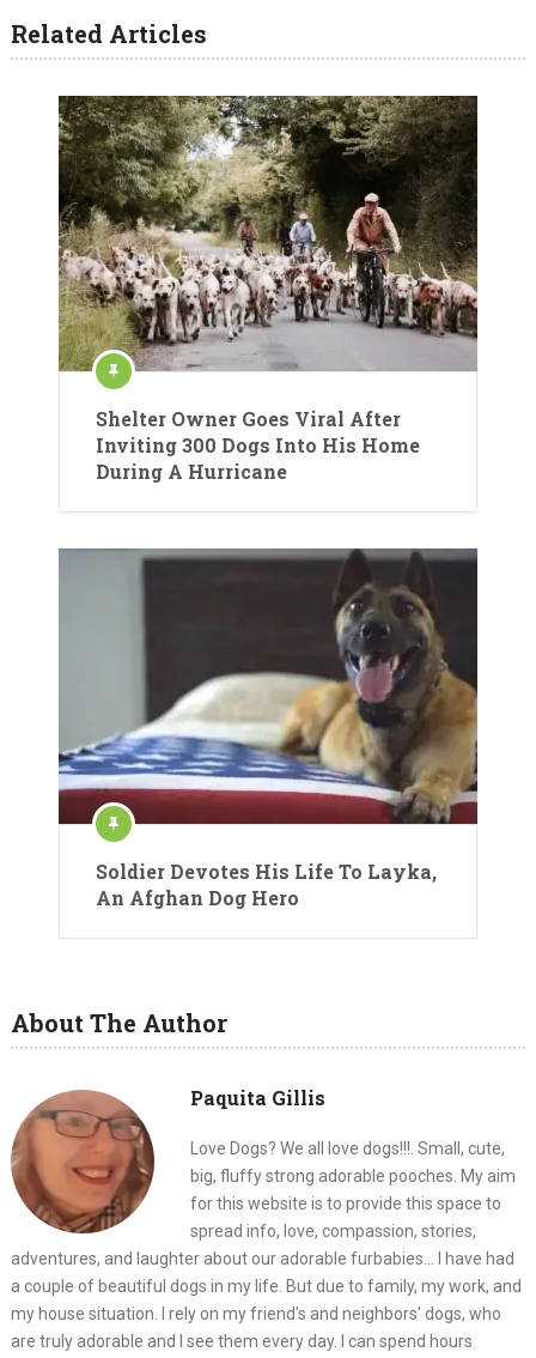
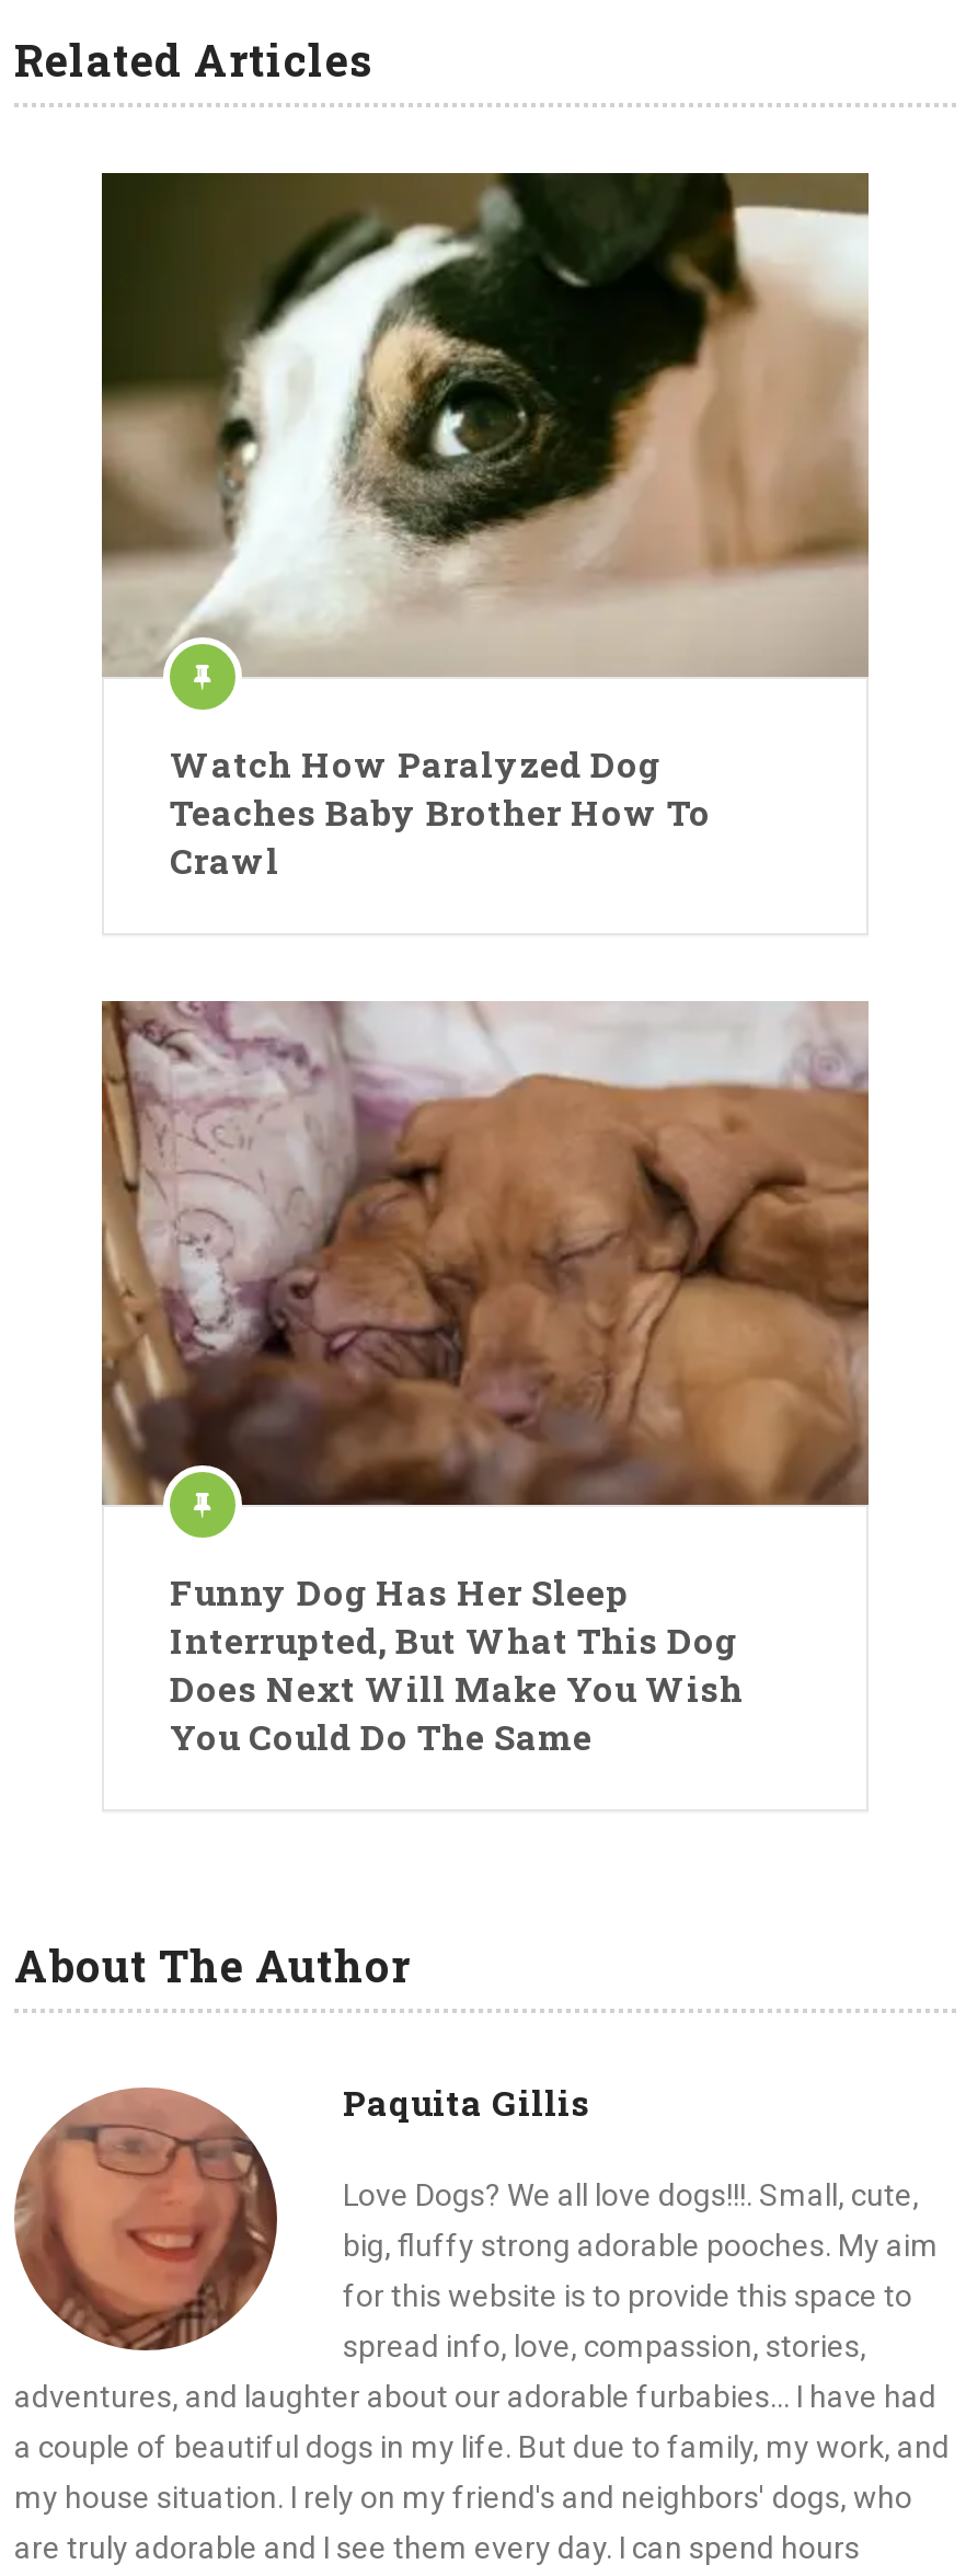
- [image]
- Shelter Owner Goes Viral After
- Inviting 300 Dogs Into His Home
- During A Hurricane
+ [image]
+ Watch How Paralyzed Dog
+ Teaches Baby Brother How To
+ Crawl

- [image]
- Soldier Devotes His Life To Layka,
- An Afghan Dog Hero
+ [image]
+ Funny Dog Has Her Sleep
+ Interrupted, But What This Dog
+ Does Next Will Make You Wish
+ You Could Do The Same
